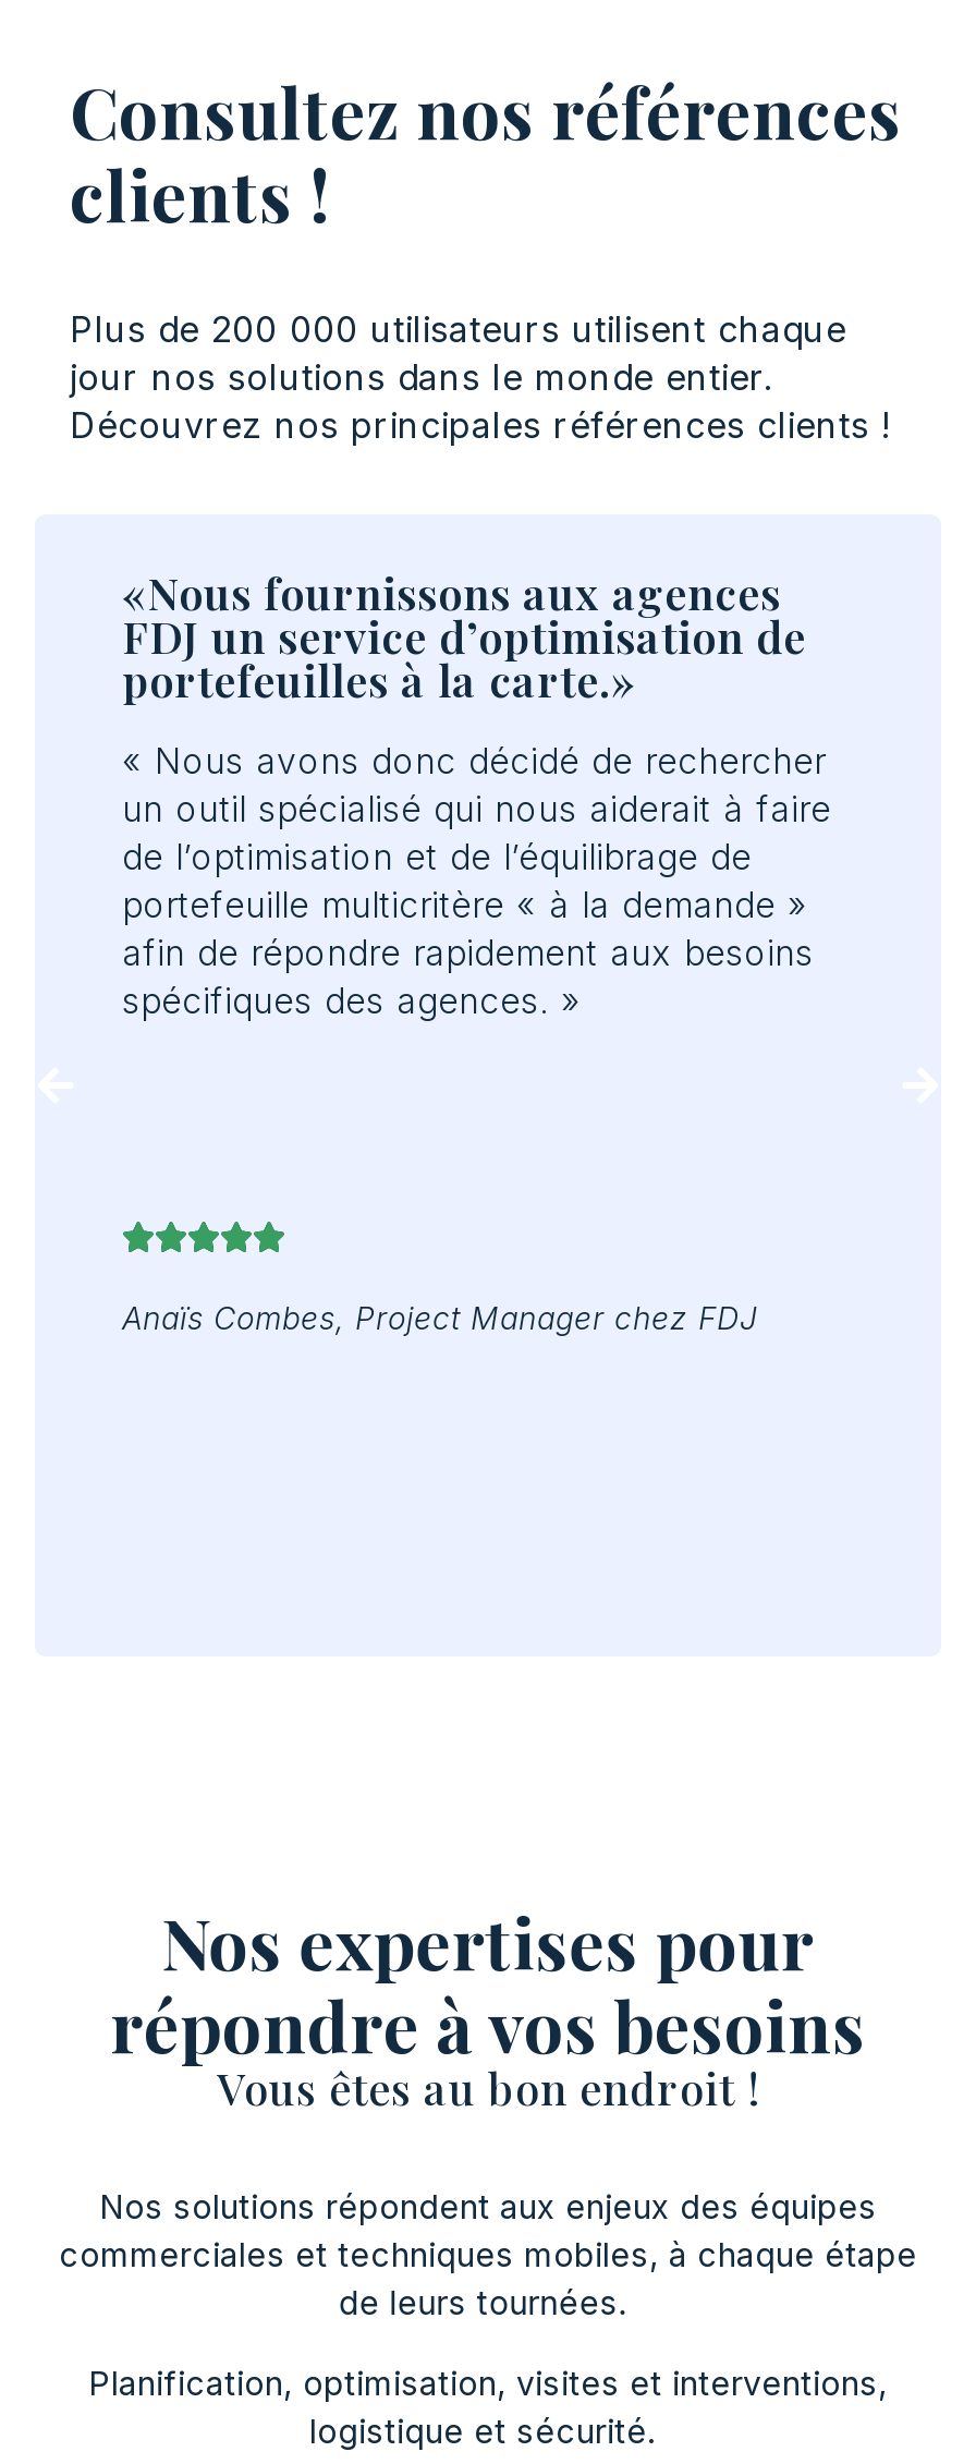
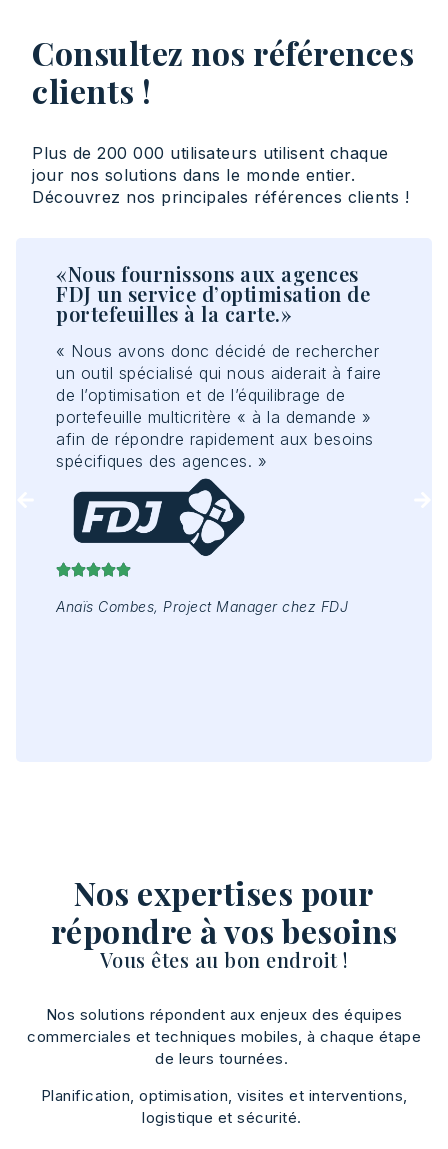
+ [image]
